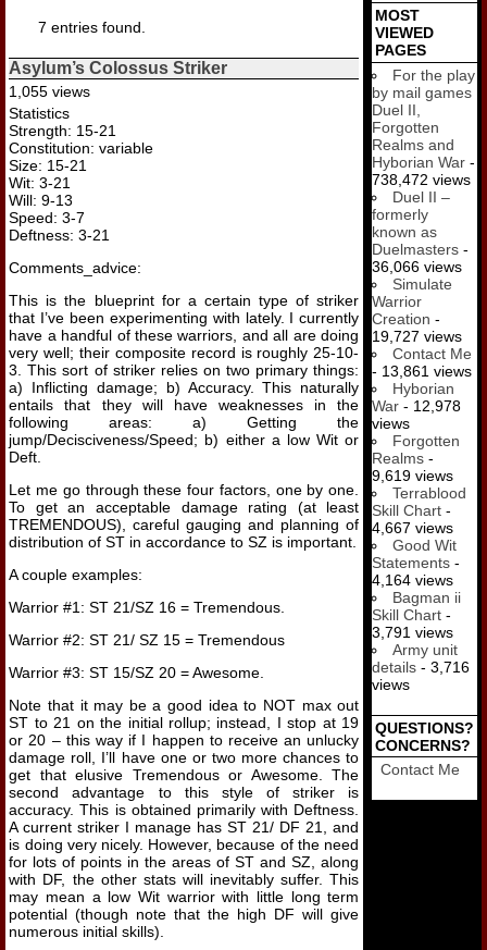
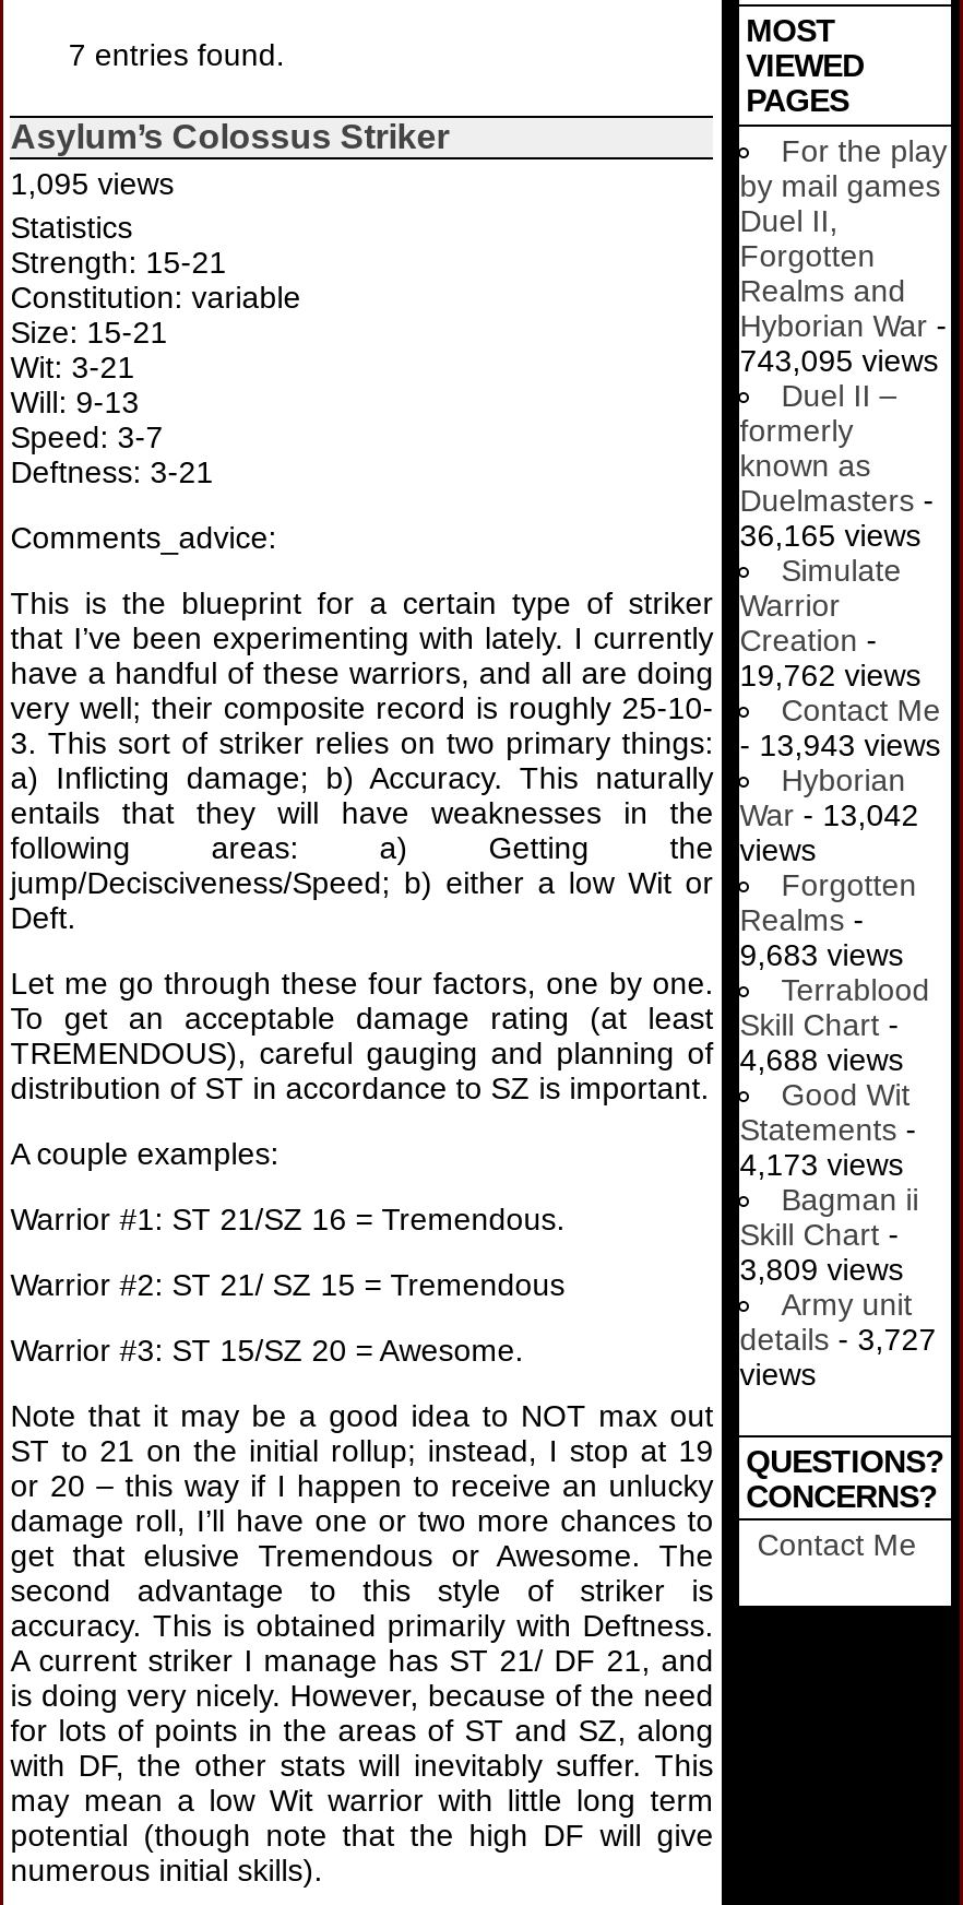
- 1,055 views
+ 1,095 views

- 738,472 views
+ 743,095 views

- 36,066 views
+ 36,165 views

- have a handful of these warriors, and all are doing 19,727 views
+ have a handful of these warriors, and all are doing 19,762 views

- 3. This sort of striker relies on two primary things: - 13,861 views
+ 3. This sort of striker relies on two primary things: - 13,943 views

- entails that they will have weaknesses in the War - 12,978
+ entails that they will have weaknesses in the War - 13,042

- 9,619 views
+ 9,683 views

- TREMENDOUS), careful gauging and planning of 4,667 views
+ TREMENDOUS), careful gauging and planning of 4,688 views

- 4,164 views
+ 4,173 views

- 3,791 views
+ 3,809 views

- details - 3,716
+ details - 3,727
